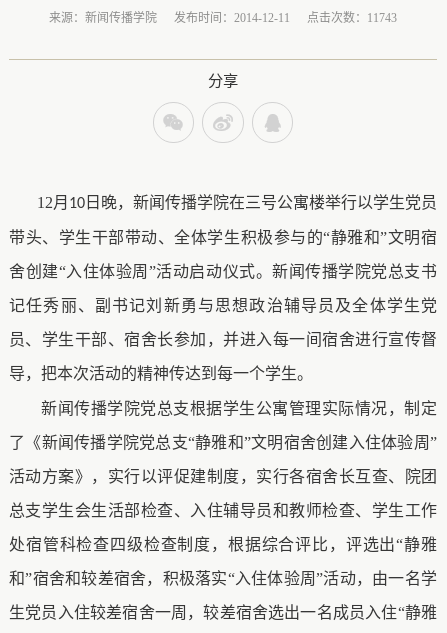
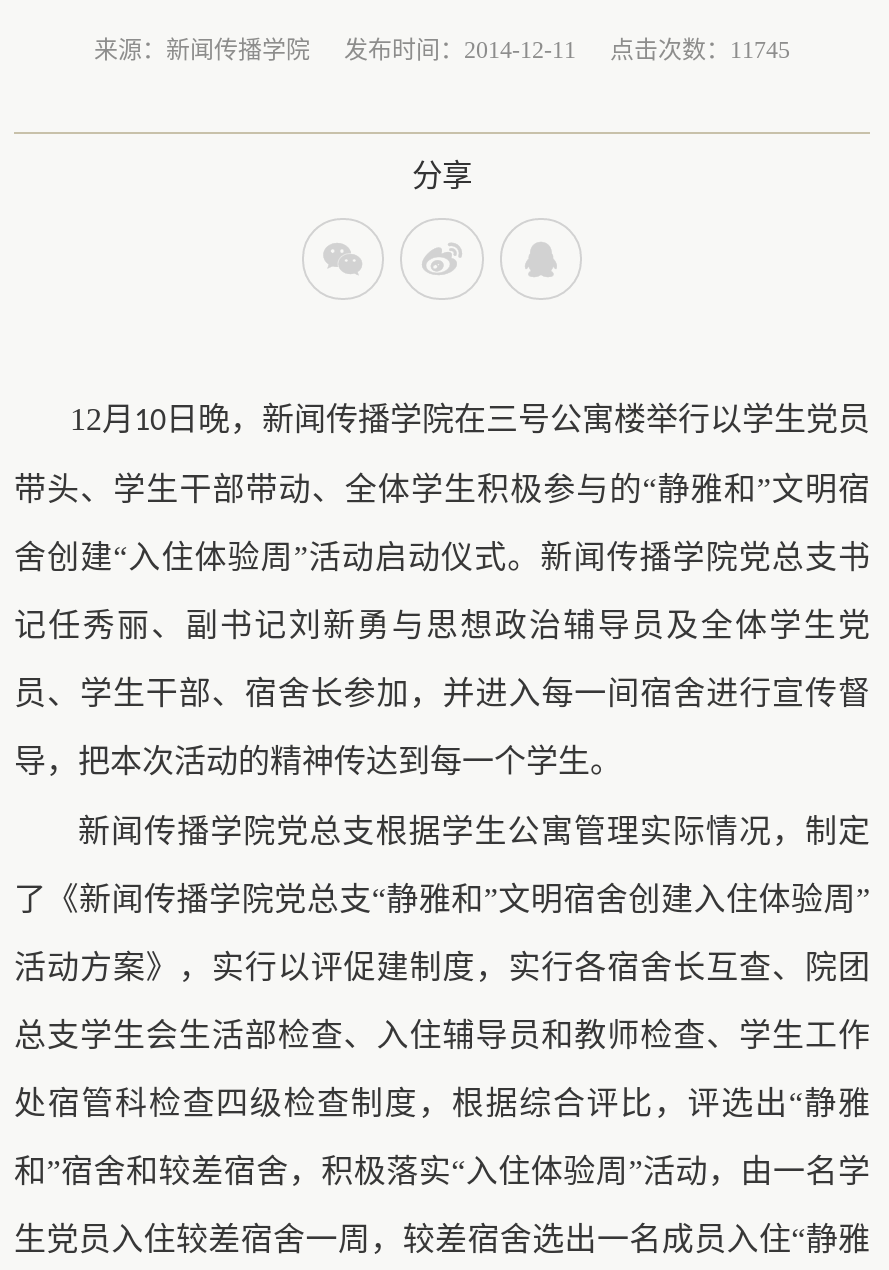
- 来源：新闻传播学院 发布时间：2014-12-11 点击次数：11743
+ 来源：新闻传播学院 发布时间：2014-12-11 点击次数：11745
